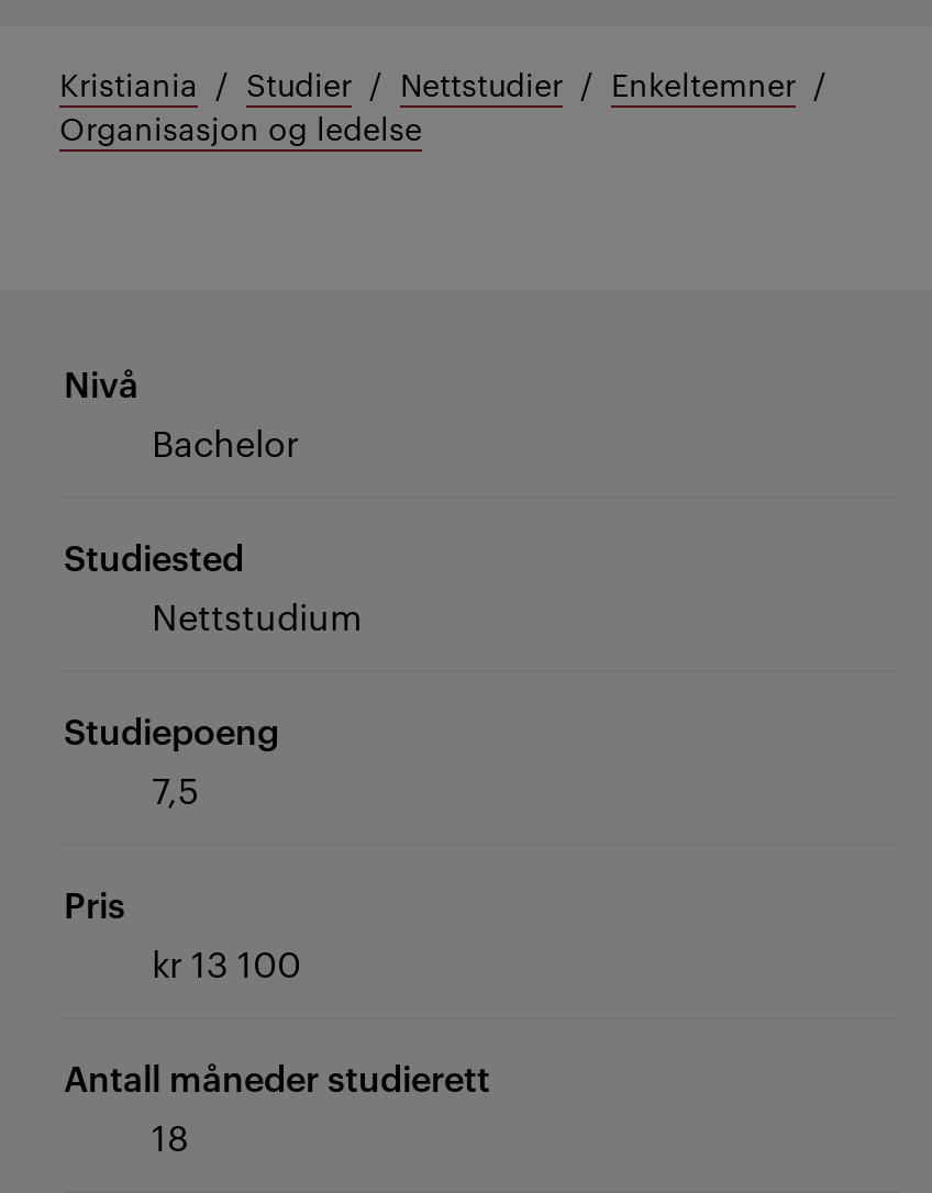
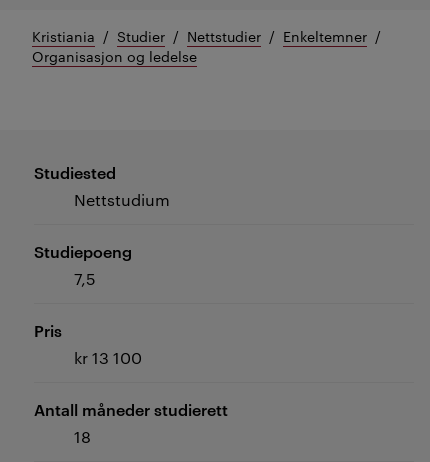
- Nivå
- Bachelor
